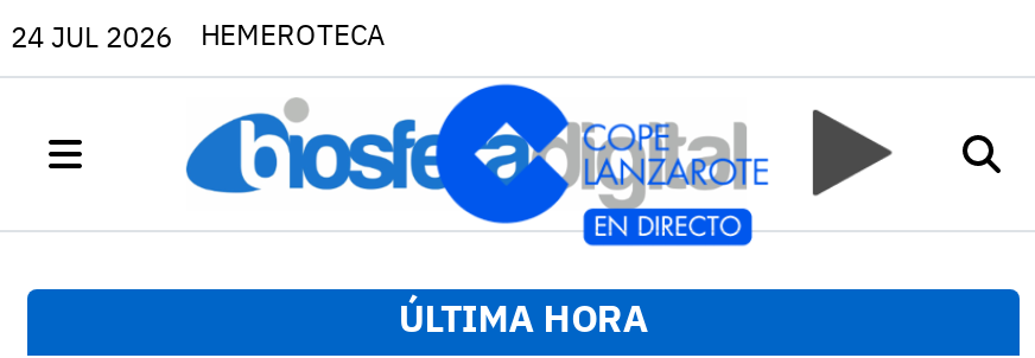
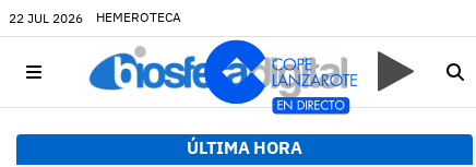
- 24 JUL 2026 HEMEROTECA
+ 22 JUL 2026 HEMEROTECA
